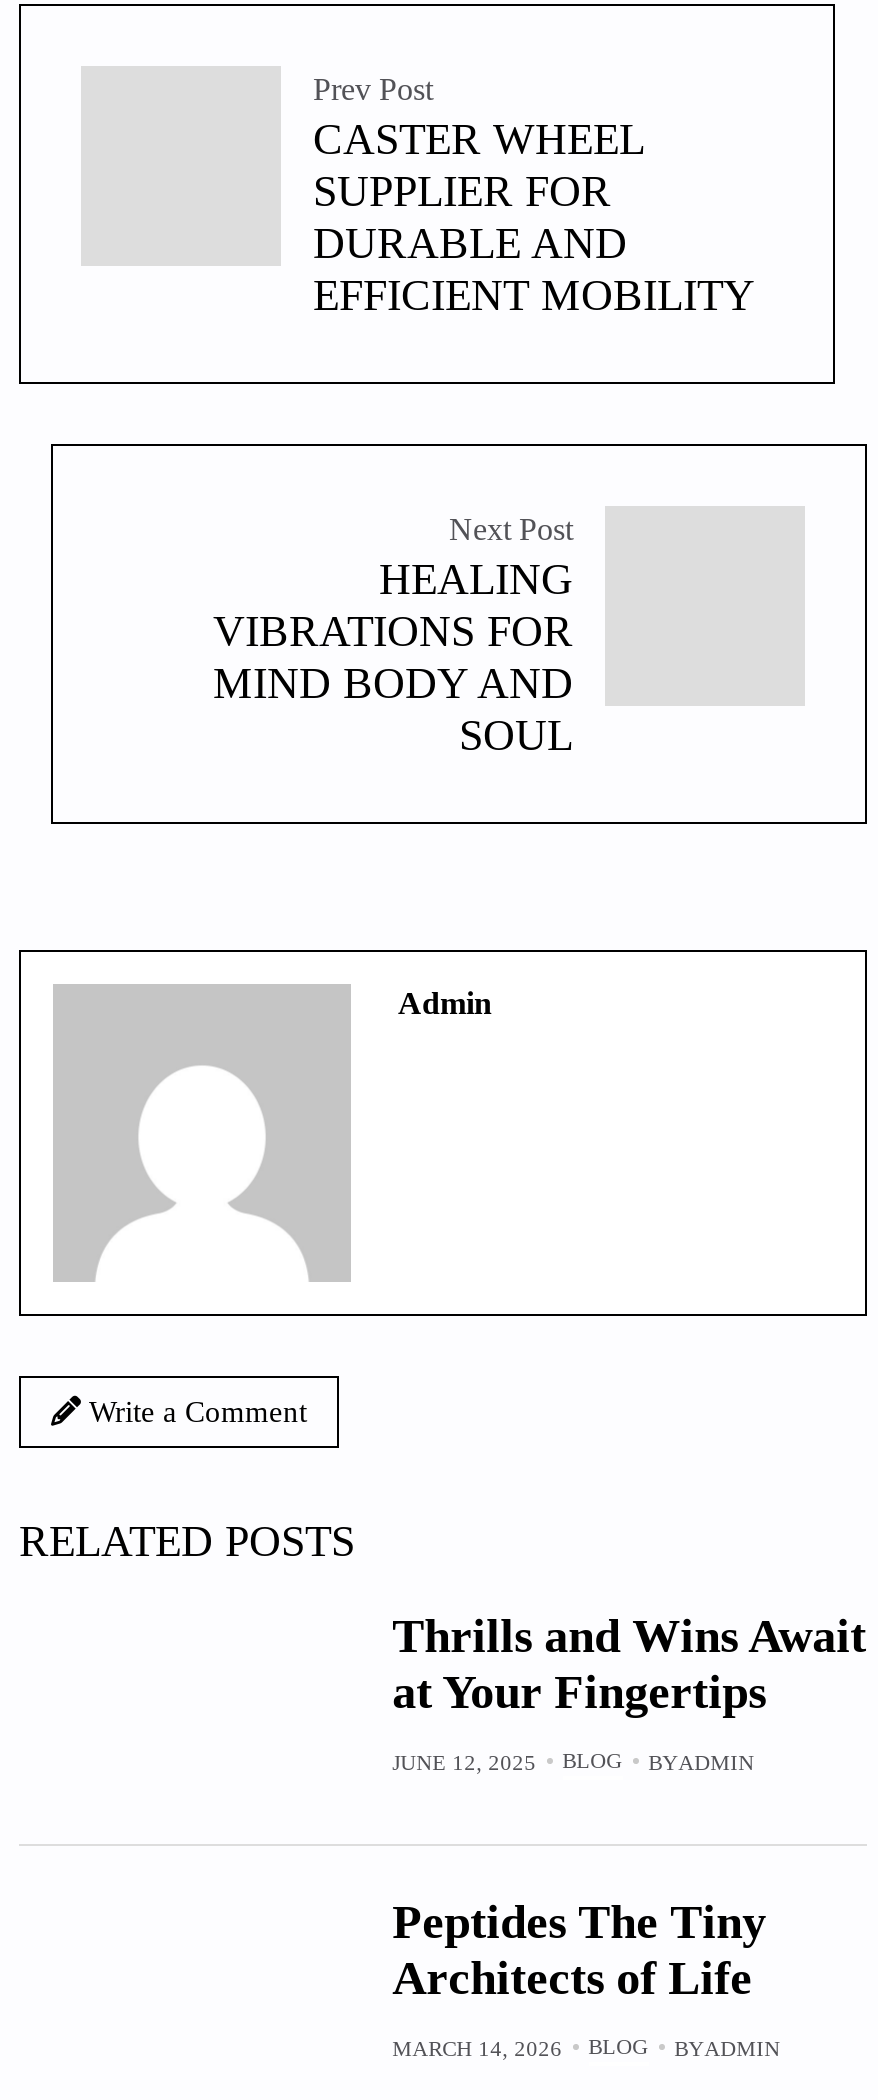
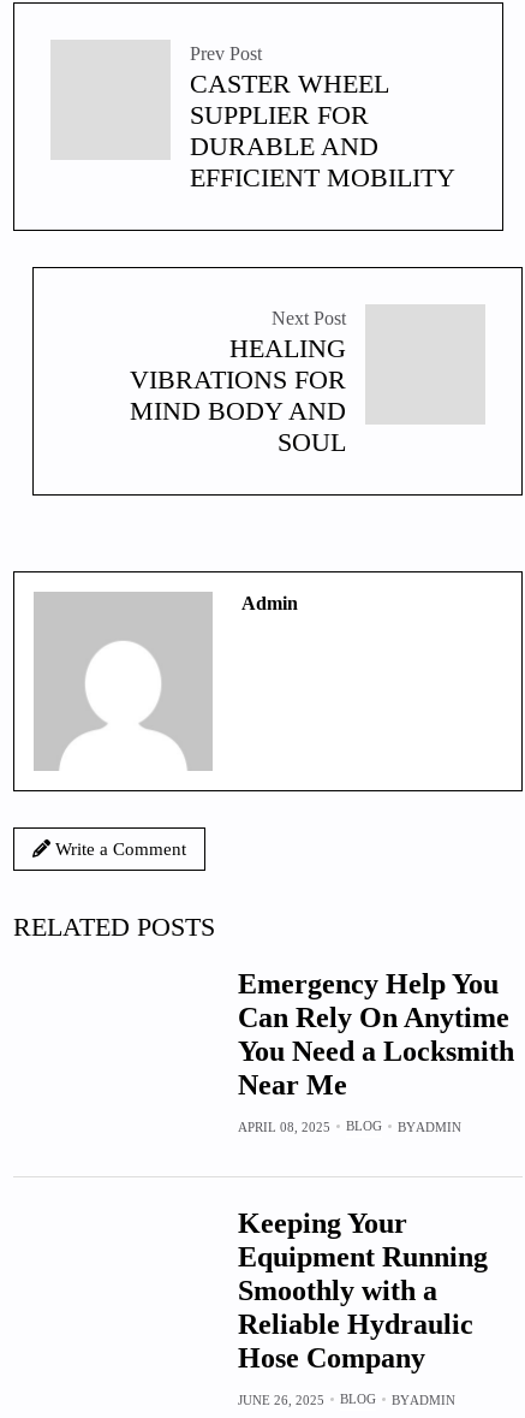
- Thrills and Wins Await
- at Your Fingertips
+ Emergency Help You
+ Can Rely On Anytime
+ You Need a Locksmith
+ Near Me

- JUNE 12, 2025 BLOG BYADMIN
+ APRIL 08, 2025 BLOG BYADMIN

- Peptides The Tiny
- Architects of Life
+ Keeping Your
+ Equipment Running
+ Smoothly with a
+ Reliable Hydraulic
+ Hose Company

- MARCH 14, 2026 BLOG BYADMIN
+ JUNE 26, 2025 BLOG BYADMIN
